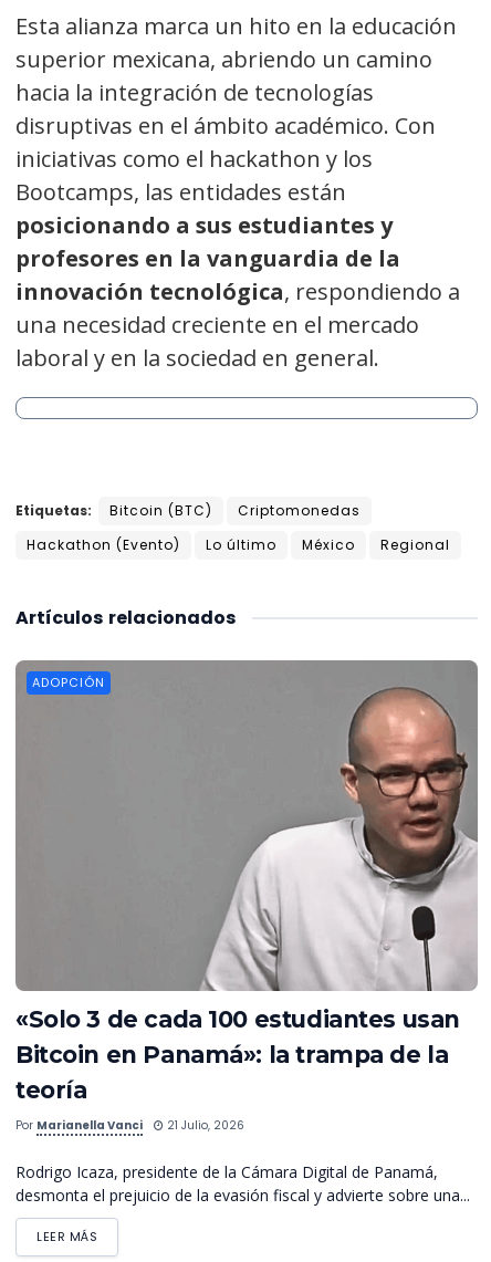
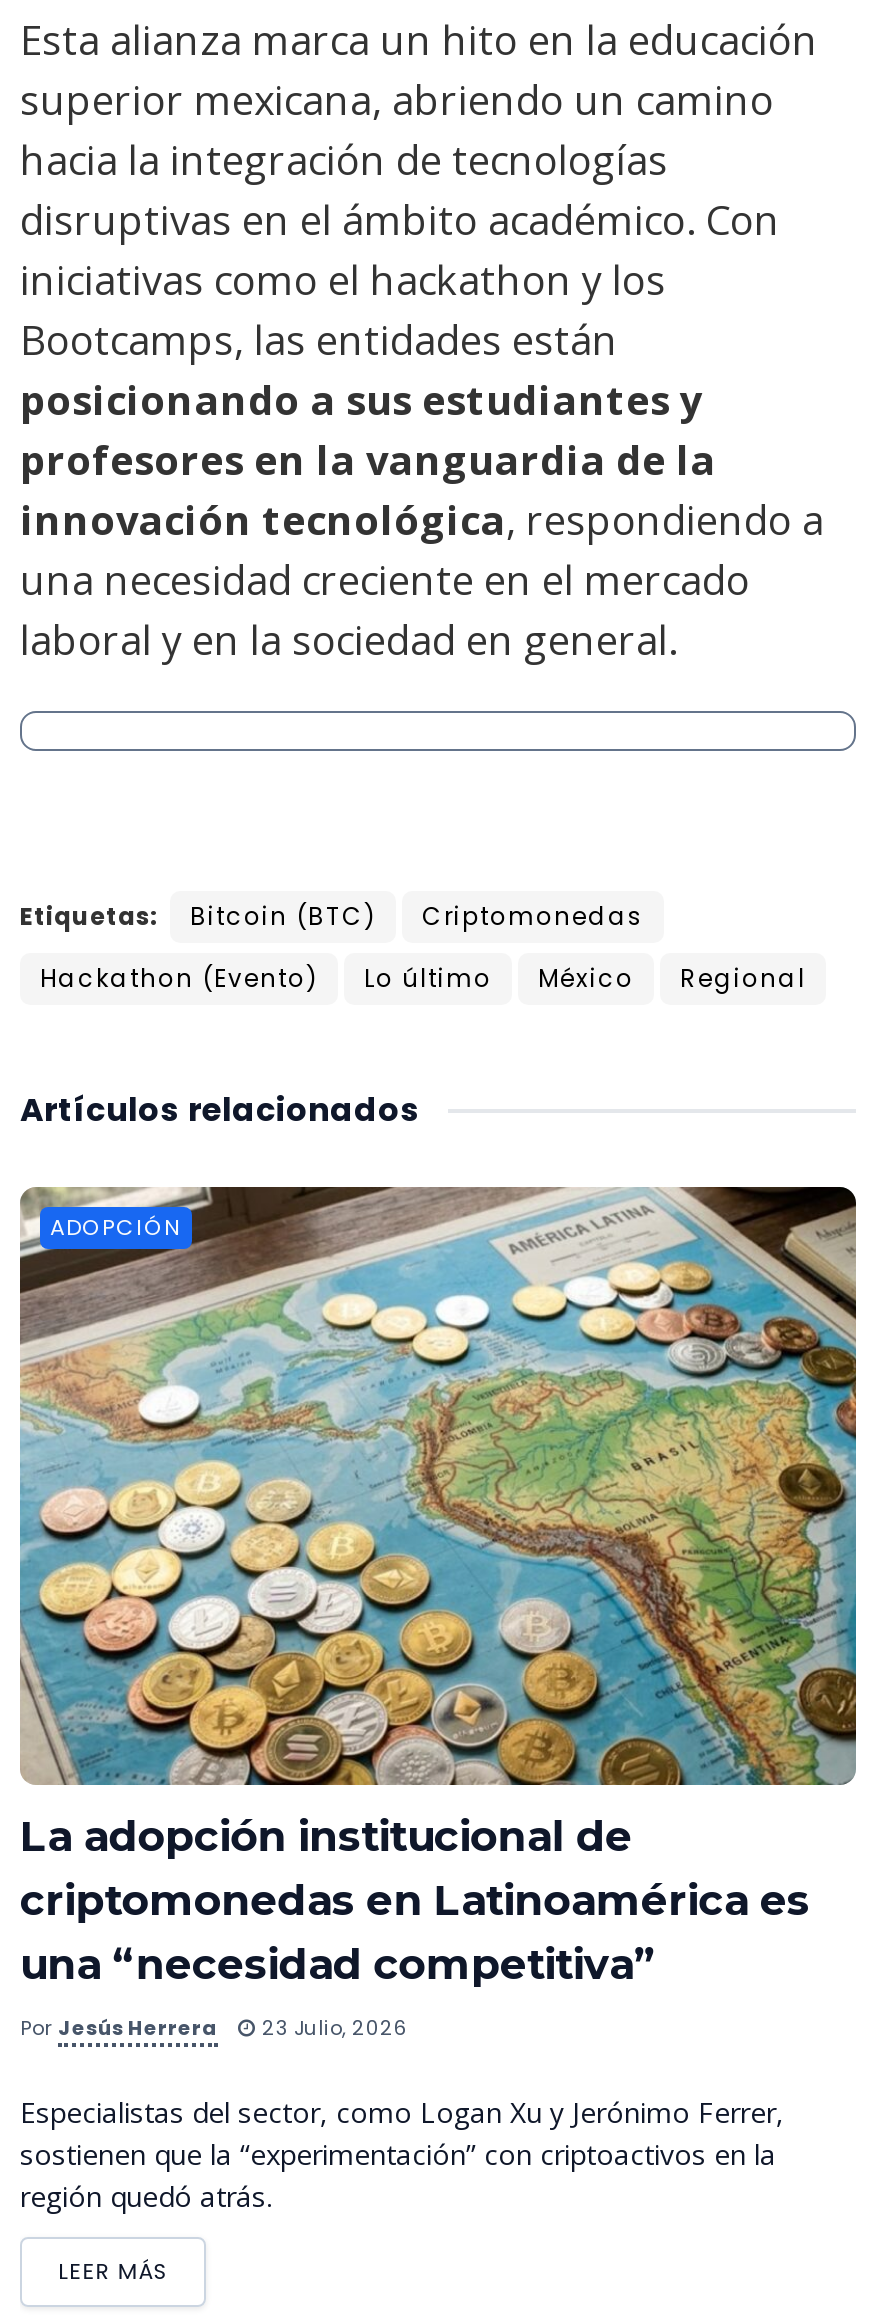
- [image]
- «Solo 3 de cada 100 estudiantes usan
- Bitcoin en Panamá»: la trampa de la
- teoría
+ [image]
+ La adopción institucional de
+ criptomonedas en Latinoamérica es
+ una “necesidad competitiva”

- Por Marianella Vanci
- 21 Julio, 2026
+ Por Jesús Herrera
+ 23 Julio, 2026

- Rodrigo Icaza, presidente de la Cámara Digital de Panamá,
- desmonta el prejuicio de la evasión fiscal y advierte sobre una...
+ Especialistas del sector, como Logan Xu y Jerónimo Ferrer,
+ sostienen que la “experimentación” con criptoactivos en la
+ región quedó atrás.
